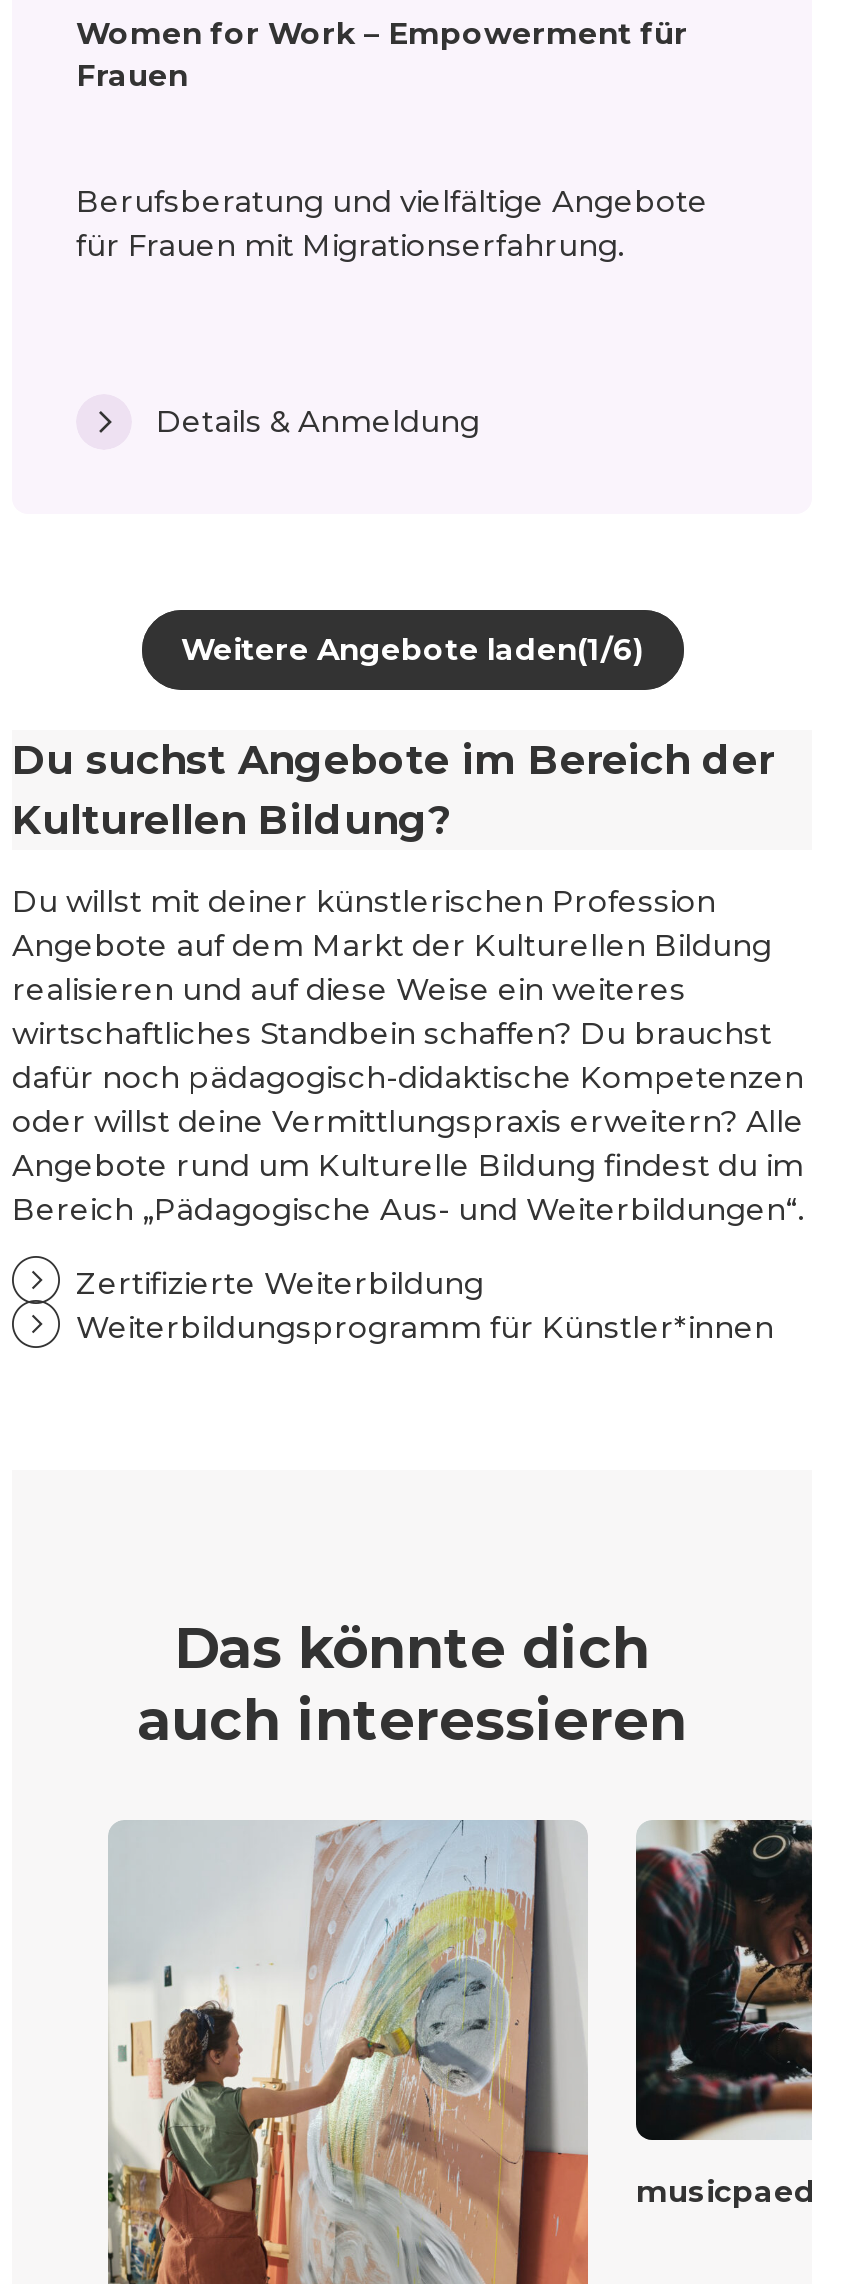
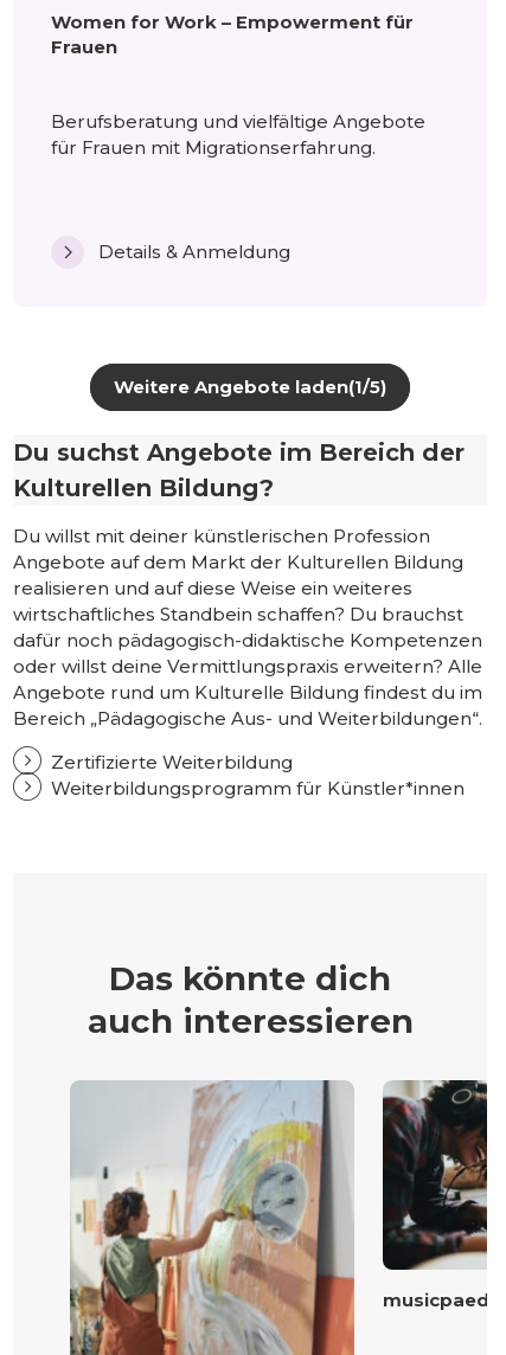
- Weitere Angebote laden(1/6)
+ Weitere Angebote laden(1/5)
